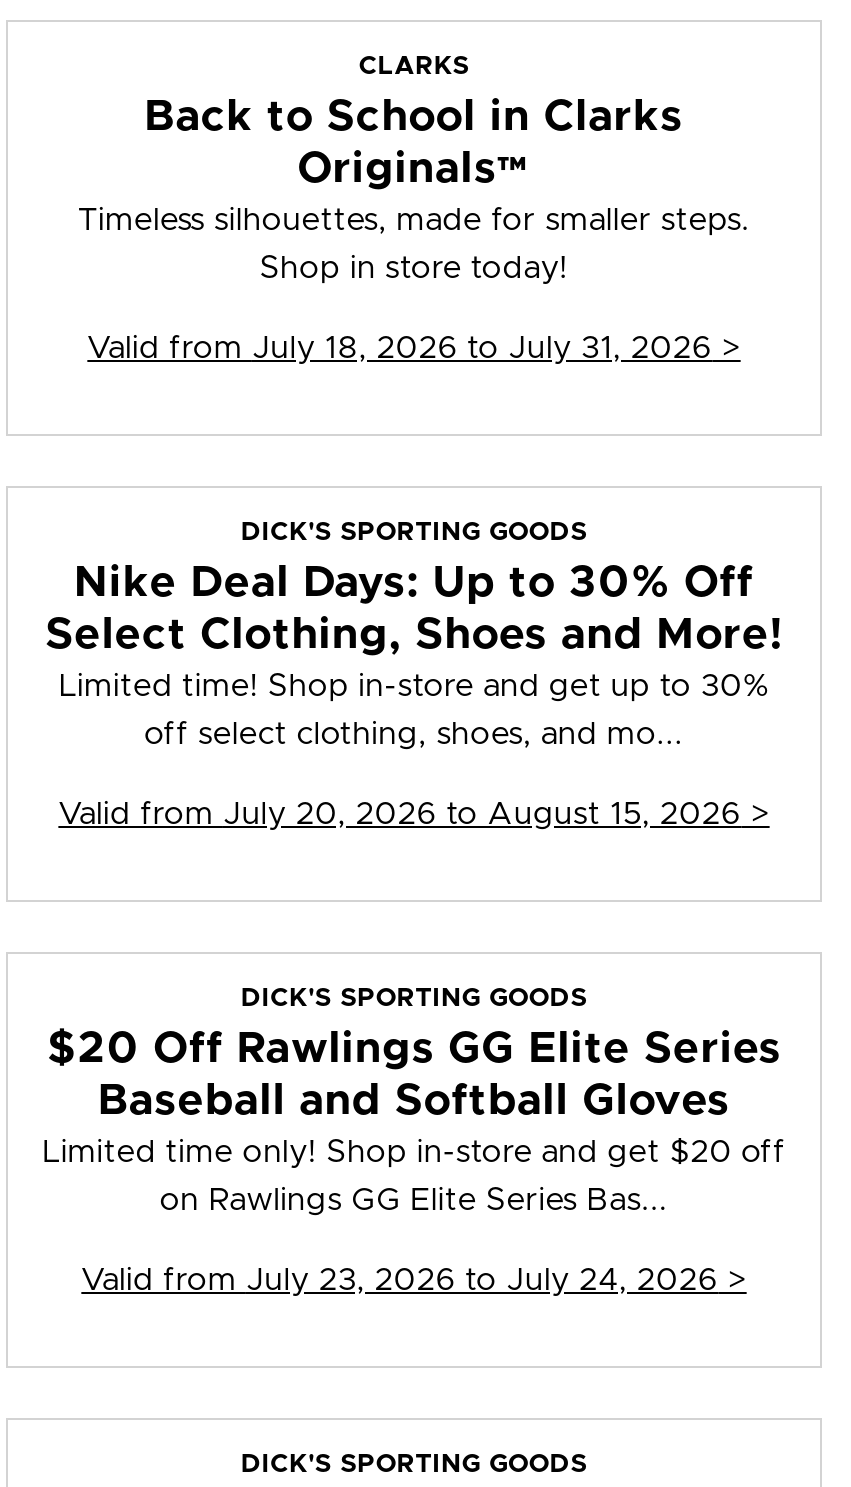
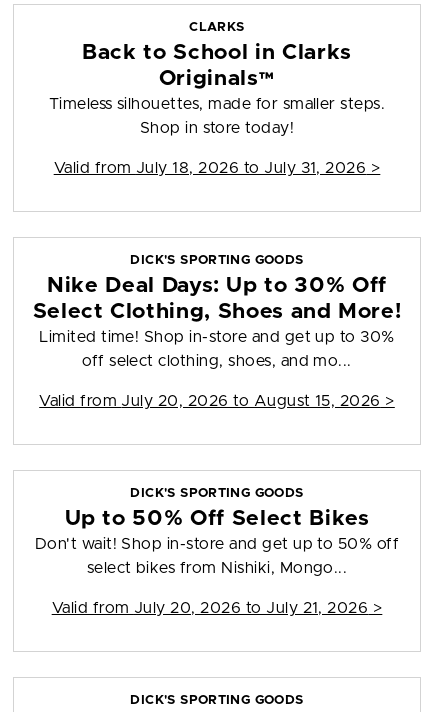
- $20 Off Rawlings GG Elite Series
- Baseball and Softball Gloves
- Limited time only! Shop in-store and get $20 off
+ Up to 50% Off Select Bikes
+ Don't wait! Shop in-store and get up to 50% off

- on Rawlings GG Elite Series Bas...
+ select bikes from Nishiki, Mongo...

- Valid from July 23, 2026 to July 24, 2026 >
+ Valid from July 20, 2026 to July 21, 2026 >
